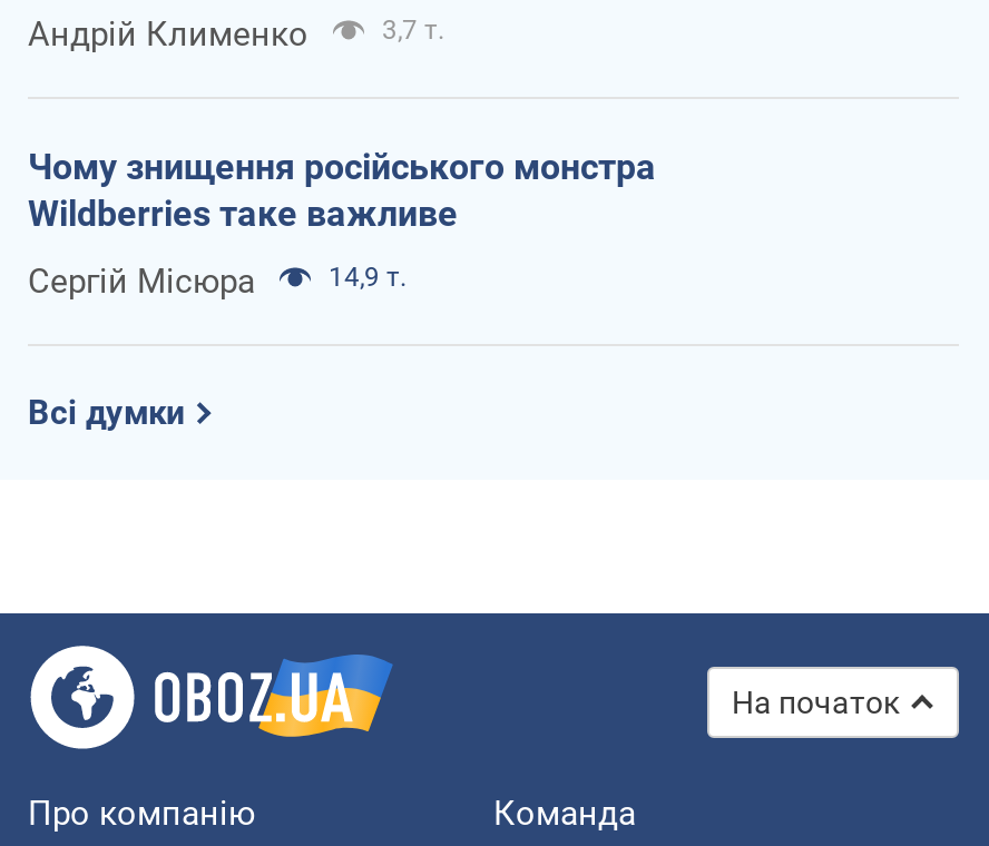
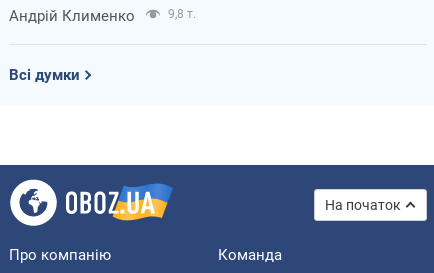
- 3,7 т.
- Чому знищення російського монстра
- Wildberries таке важливе
- Сергій Місюра
- 14,9 т.
+ 9,8 т.
